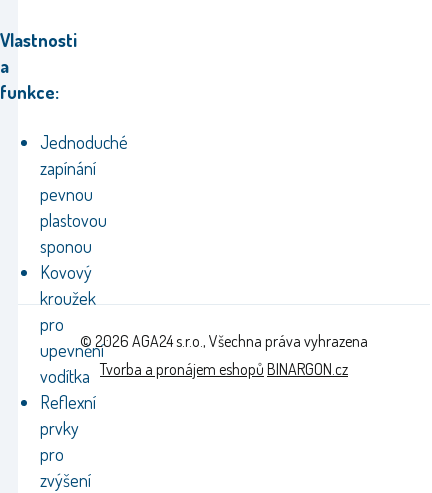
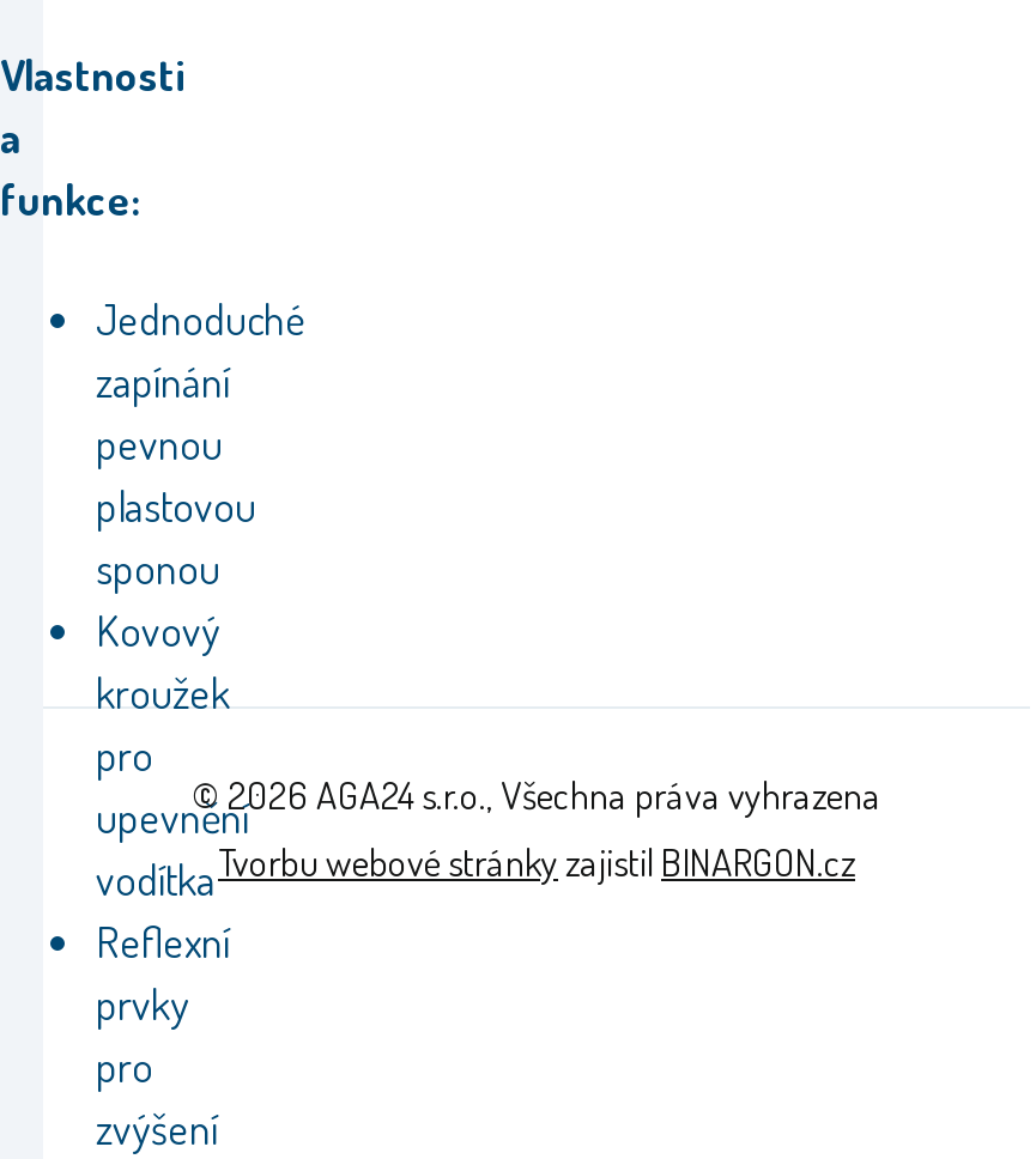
- Tvorba a pronájem eshopů BINARGON.cz
+ Tvorbu webové stránky zajistil BINARGON.cz
